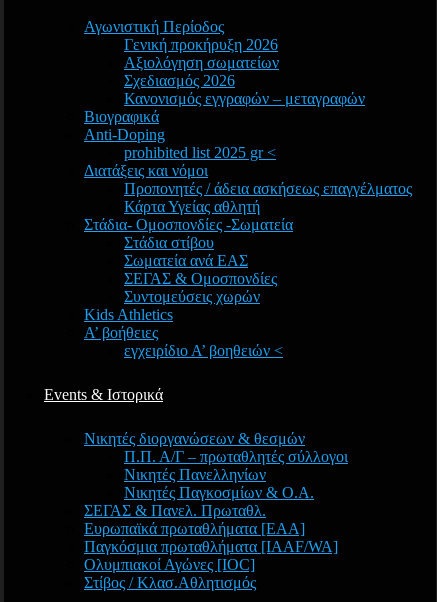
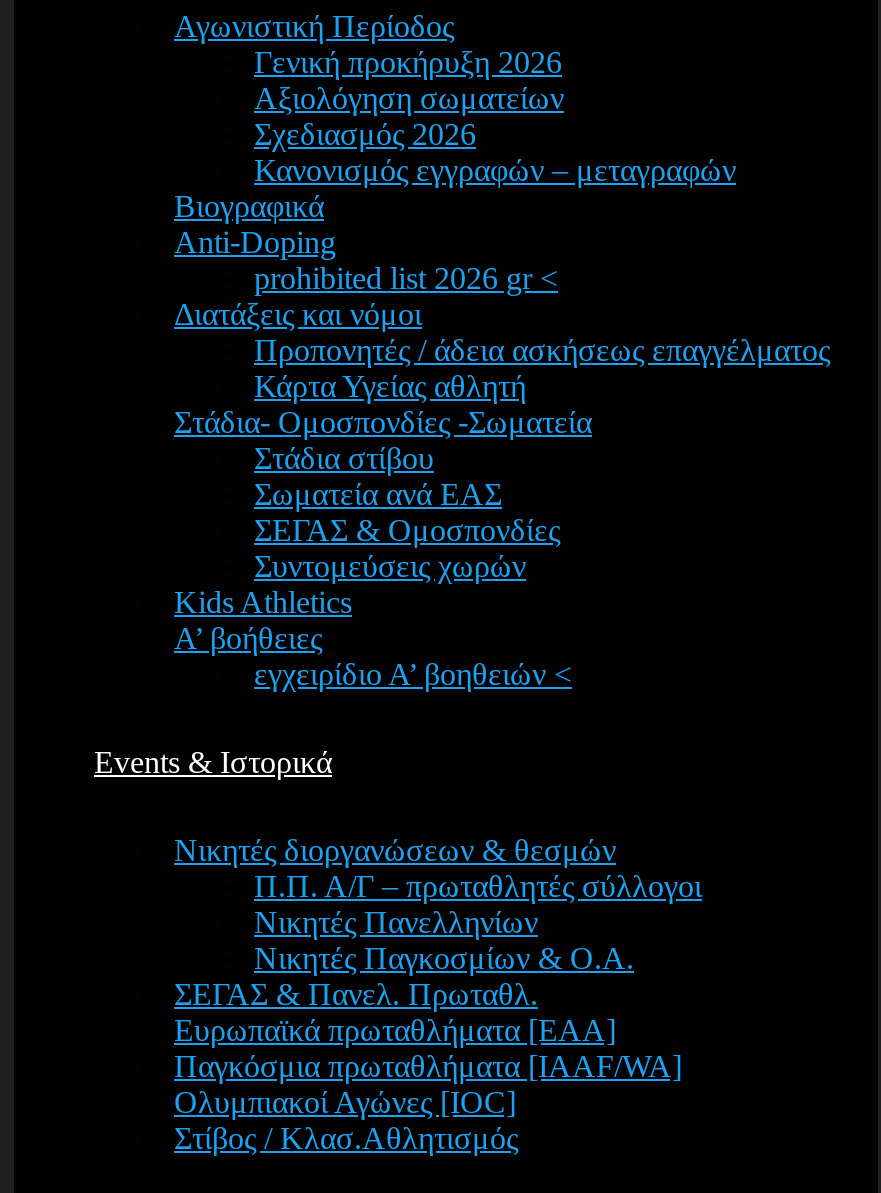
- prohibited list 2025 gr <
+ prohibited list 2026 gr <
